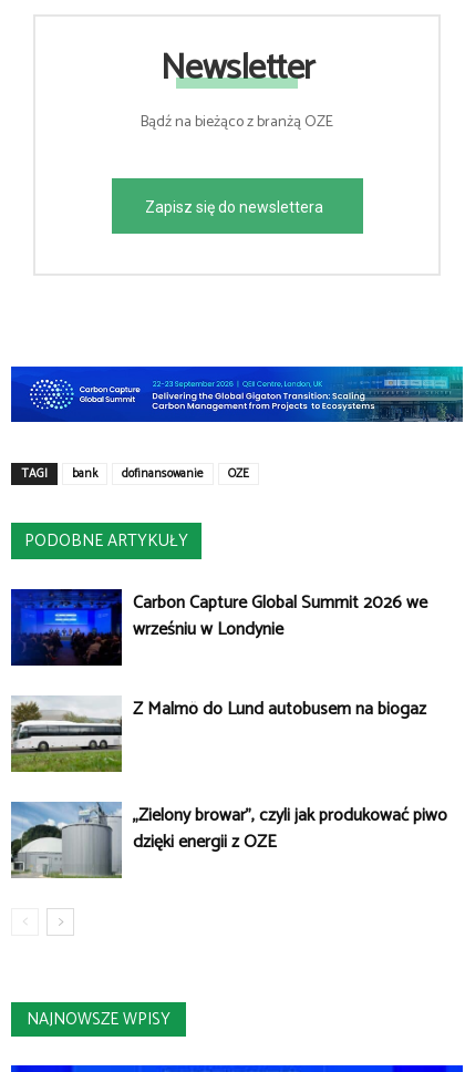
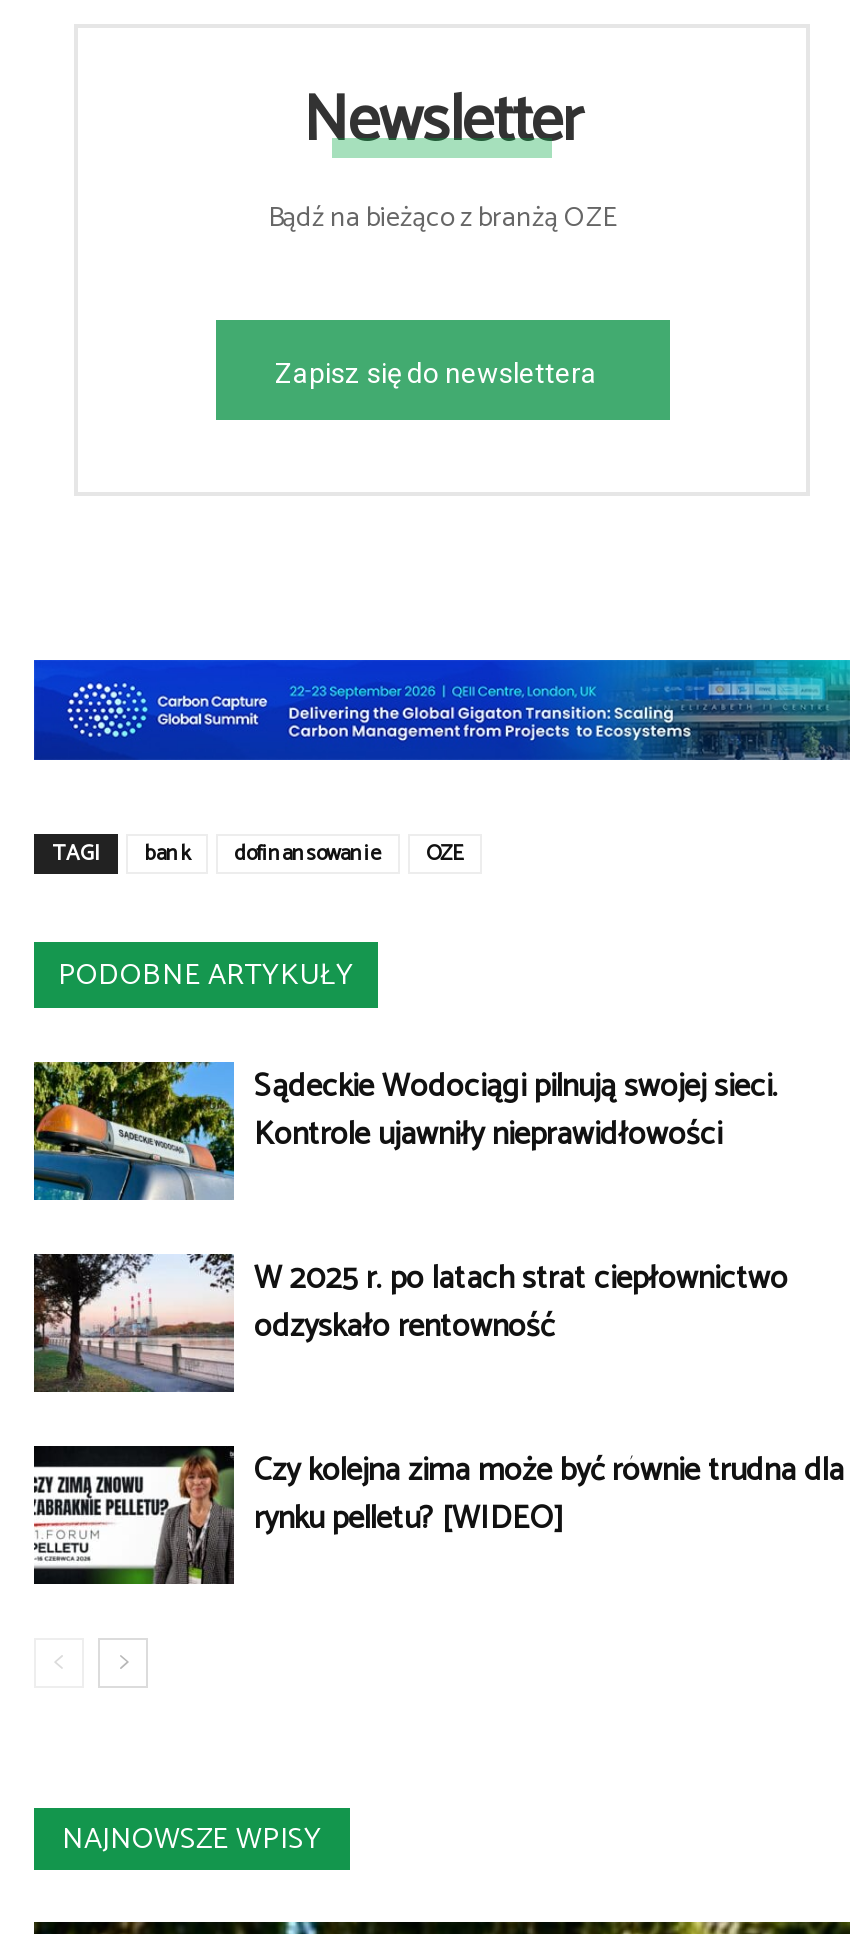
- [image]
- Carbon Capture Global Summit 2026 we
- wrześniu w Londynie
+ [image]
+ Sądeckie Wodociągi pilnują swojej sieci.
+ Kontrole ujawniły nieprawidłowości

- [image]
- Z Malmö do Lund autobusem na biogaz
+ [image]
+ W 2025 r. po latach strat ciepłownictwo
+ odzyskało rentowność

- [image]
- „Zielony browar”, czyli jak produkować piwo
- dzięki energii z OZE
+ [image]
+ Czy kolejna zima może być równie trudna dla
+ rynku pelletu? [WIDEO]
